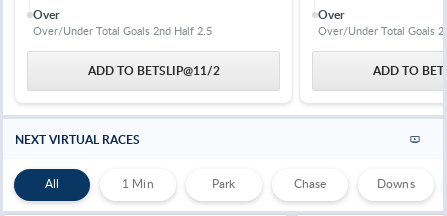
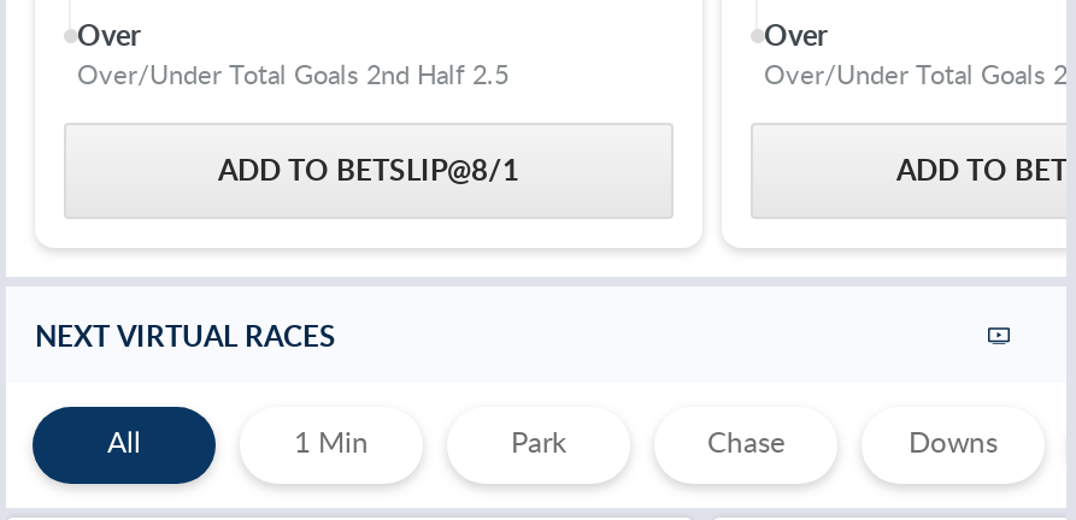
- ADD TO BETSLIP@11/2
+ ADD TO BETSLIP@8/1
